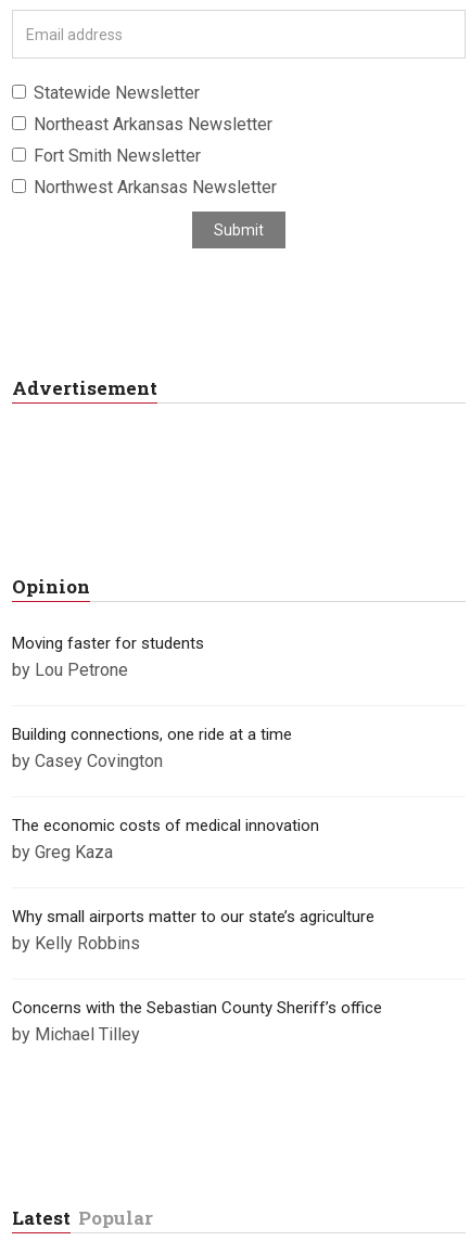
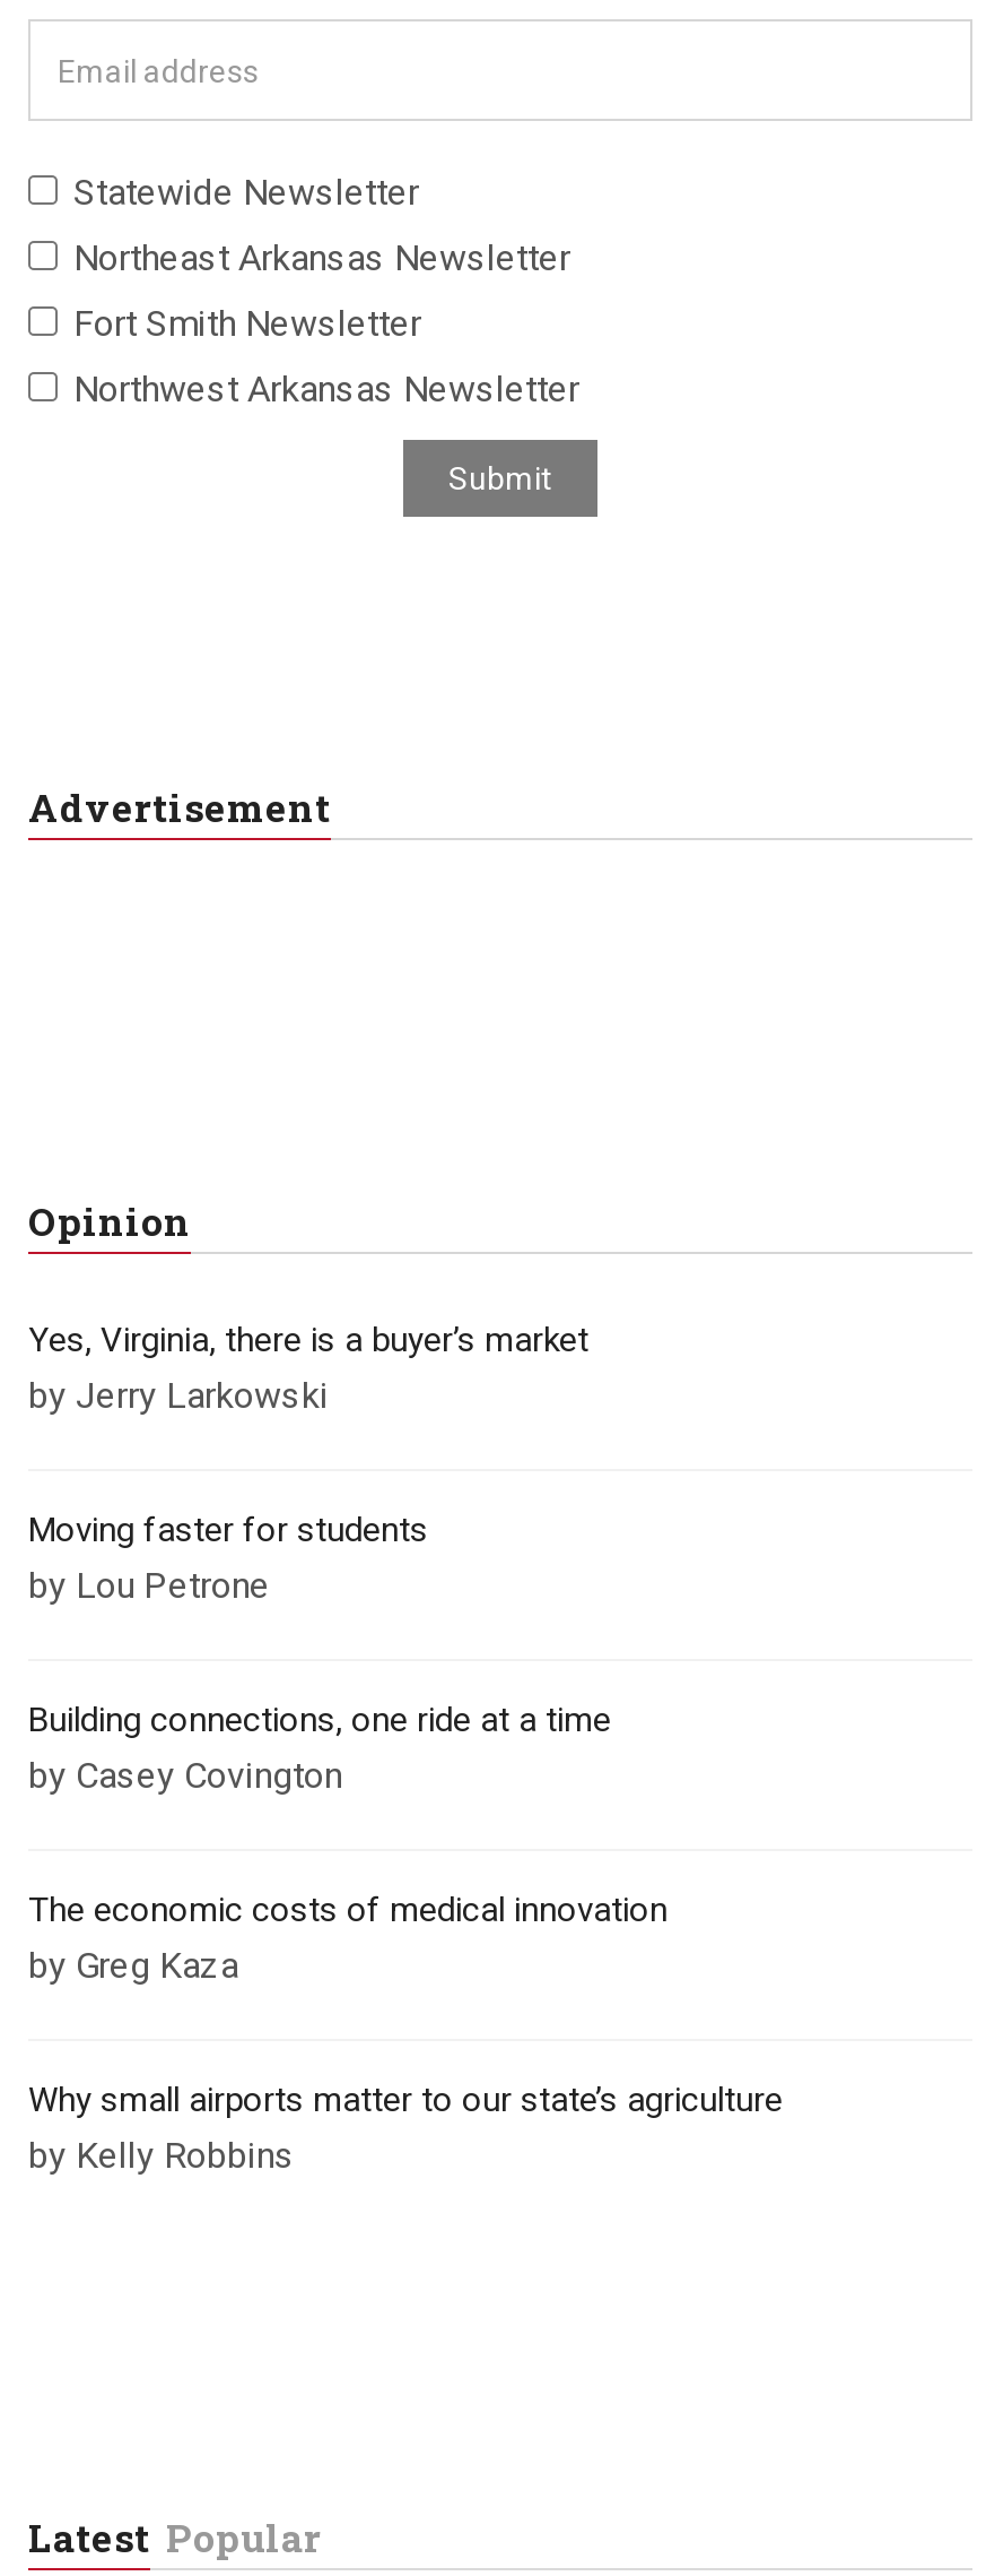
+ Yes, Virginia, there is a buyer’s market
+ by Jerry Larkowski

moved down: Moving faster for students | by Lou Petrone | Building connections, one ride at a time | by Casey Covington | The economic costs of medical innovation | by Greg Kaza | Why small airports matter to our state’s agriculture | by Kelly Robbins

- Concerns with the Sebastian County Sheriff’s office
- by Michael Tilley
